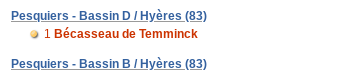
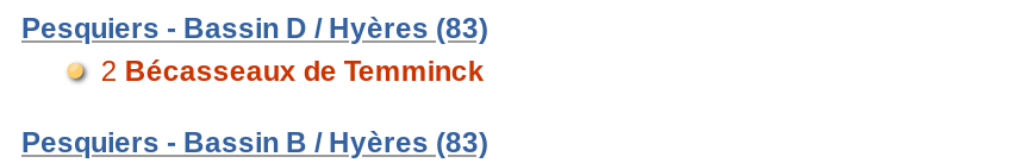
- 1 Bécasseau de Temminck
+ 2 Bécasseaux de Temminck
